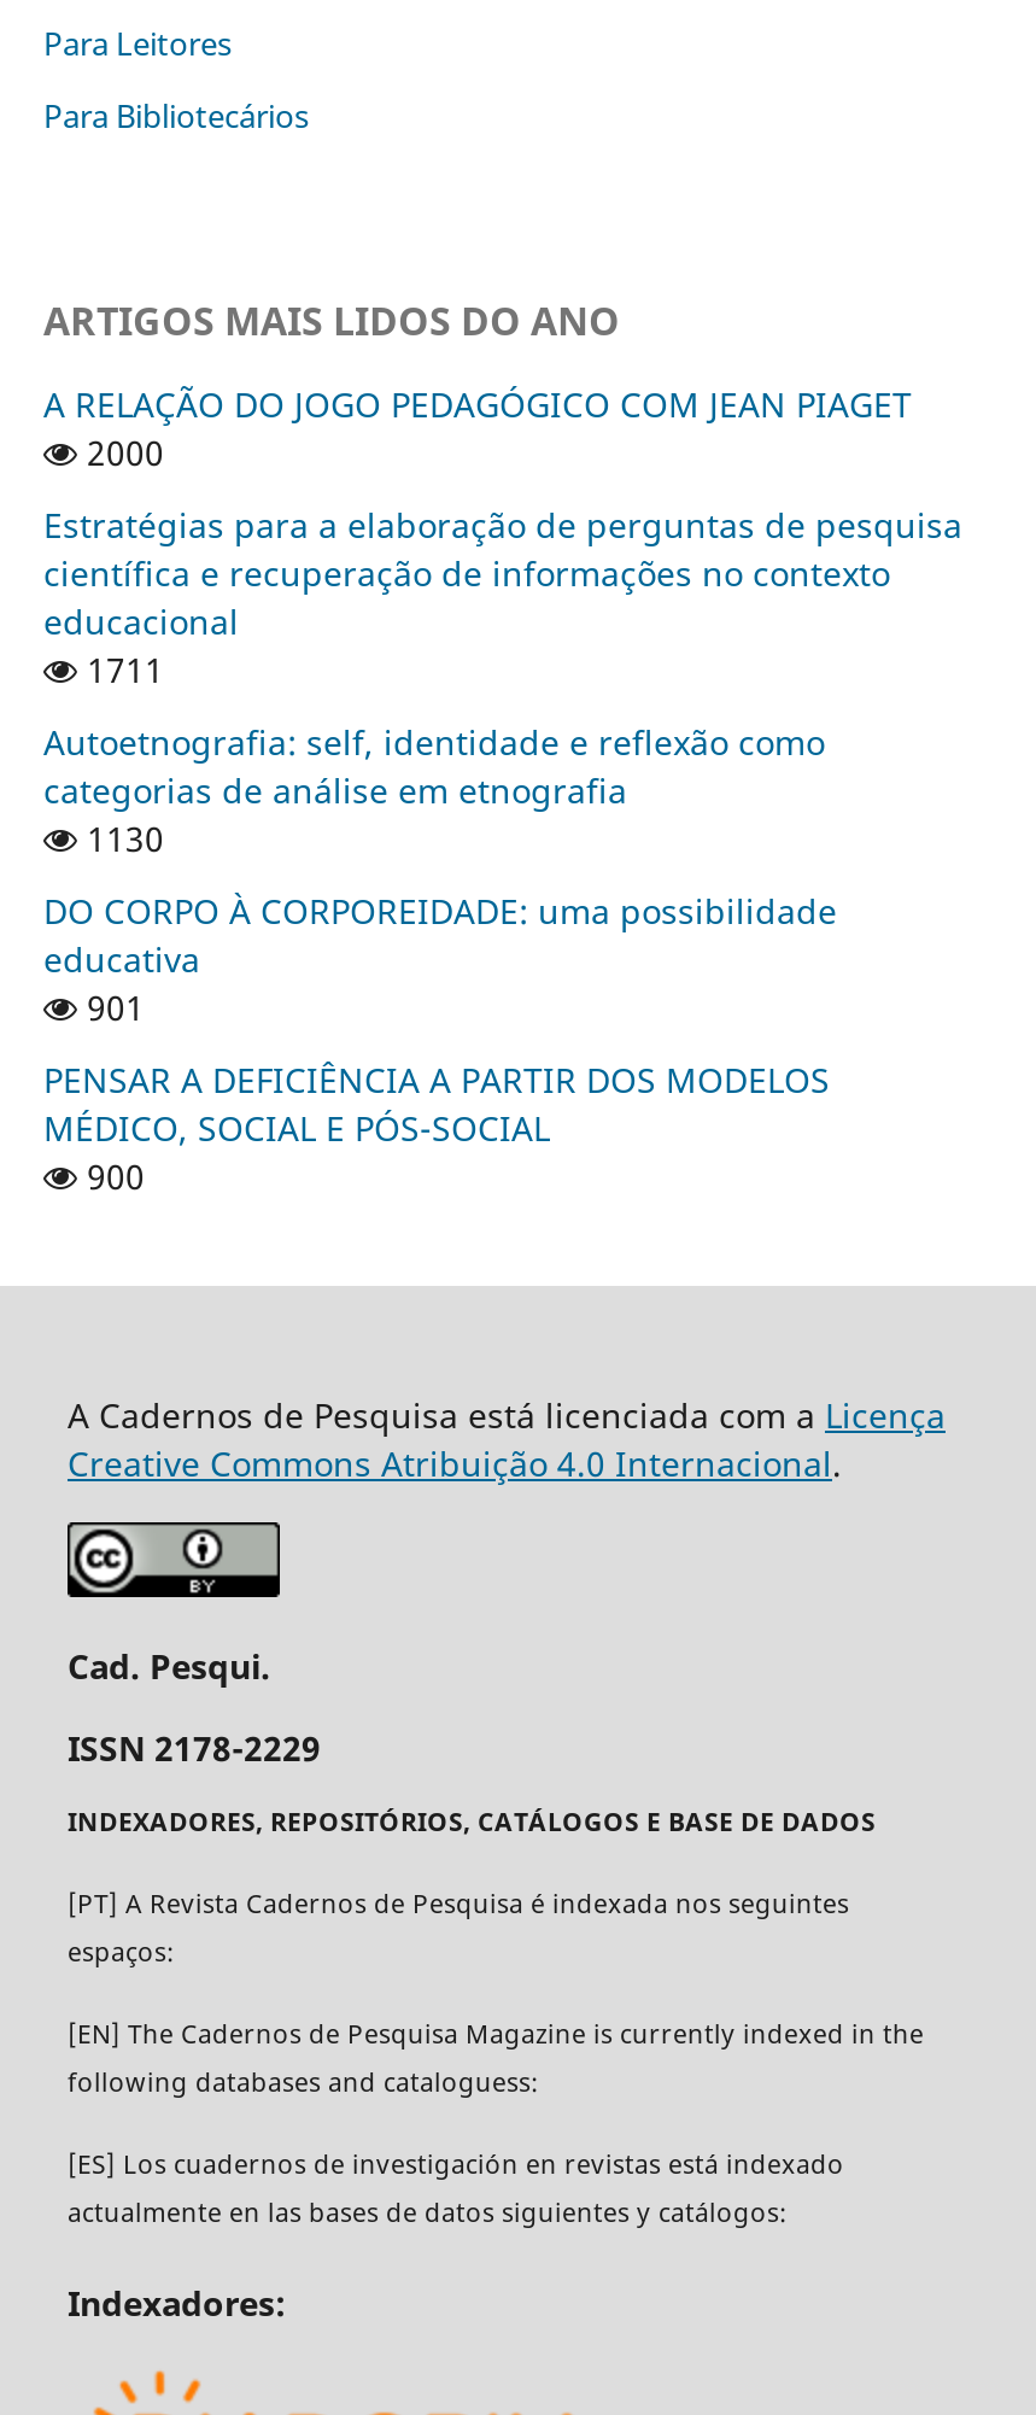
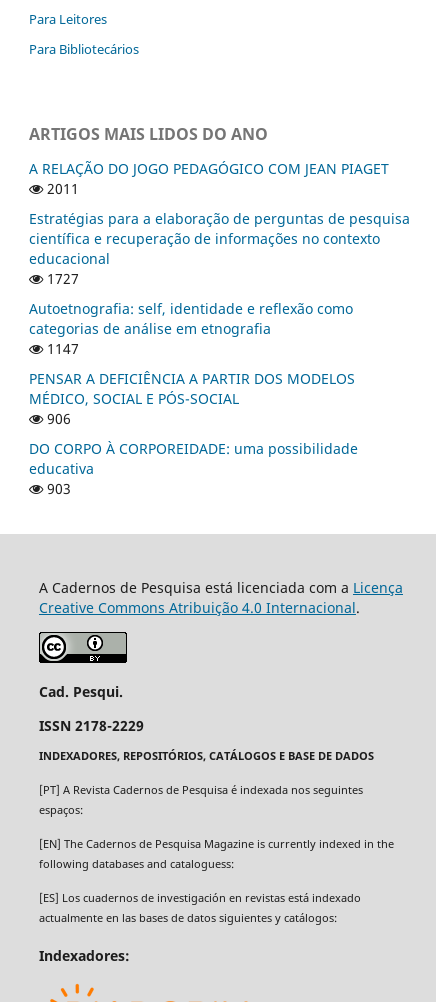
- 2000
+ 2011

- 1711
+ 1727

- 1130
- 901
+ 1147

moved down: DO CORPO À CORPOREIDADE: uma possibilidade | educativa

moved up: PENSAR A DEFICIÊNCIA A PARTIR DOS MODELOS | MÉDICO, SOCIAL E PÓS-SOCIAL

- 900
+ 906
+ 903
